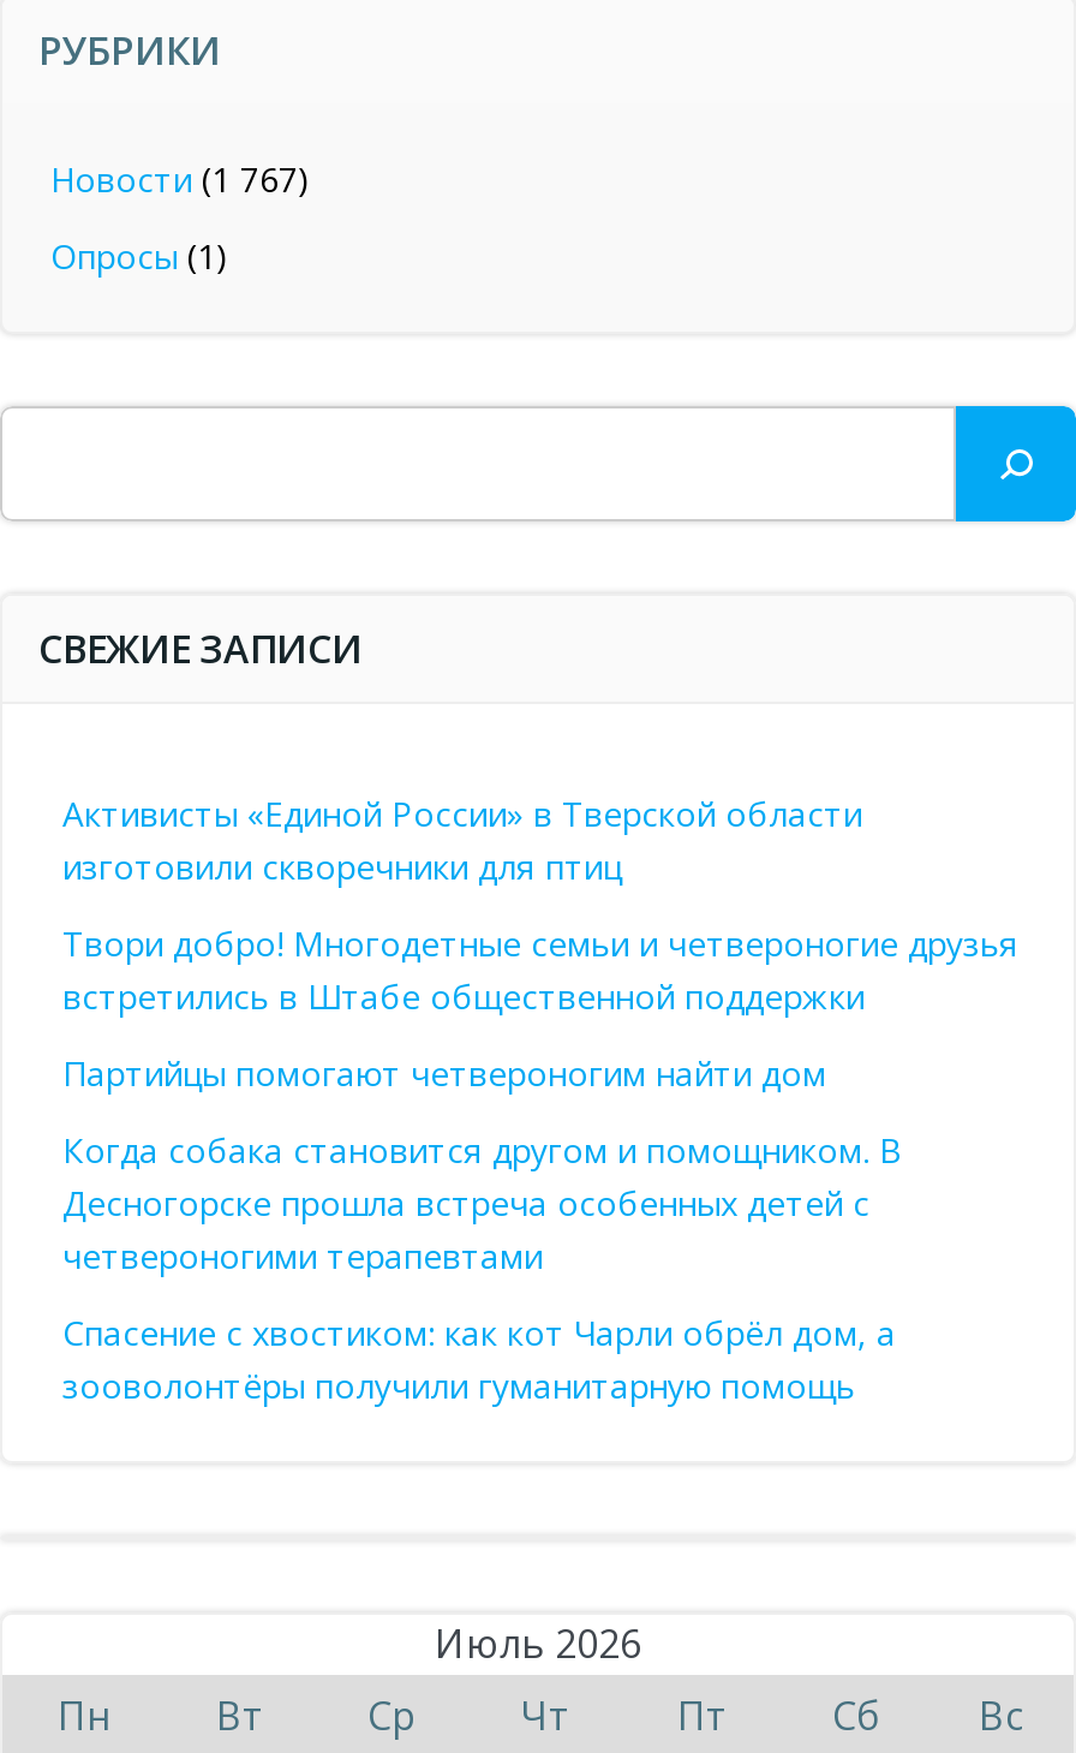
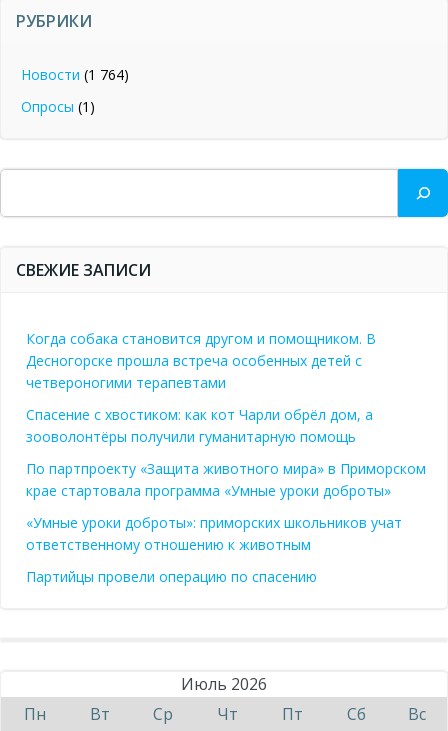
- Новости (1 767)
+ Новости (1 764)

- Активисты «Единой России» в Тверской области
- изготовили скворечники для птиц
- Твори добро! Многодетные семьи и четвероногие друзья
- встретились в Штабе общественной поддержки
- Партийцы помогают четвероногим найти дом

moved up: Когда собака становится другом и помощником. В | Десногорске прошла встреча особенных детей с | четвероногими терапевтами | Спасение с хвостиком: как кот Чарли обрёл дом, а | зооволонтёры получили гуманитарную помощь

+ По партпроекту «Защита животного мира» в Приморском
+ крае стартовала программа «Умные уроки доброты»
+ «Умные уроки доброты»: приморских школьников учат
+ ответственному отношению к животным
+ Партийцы провели операцию по спасению
